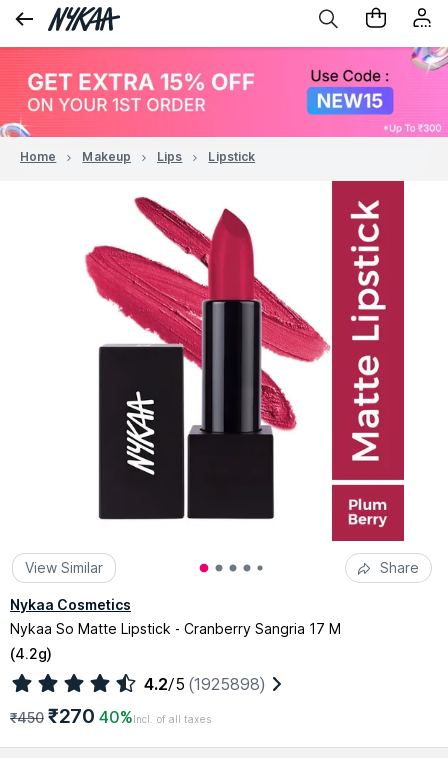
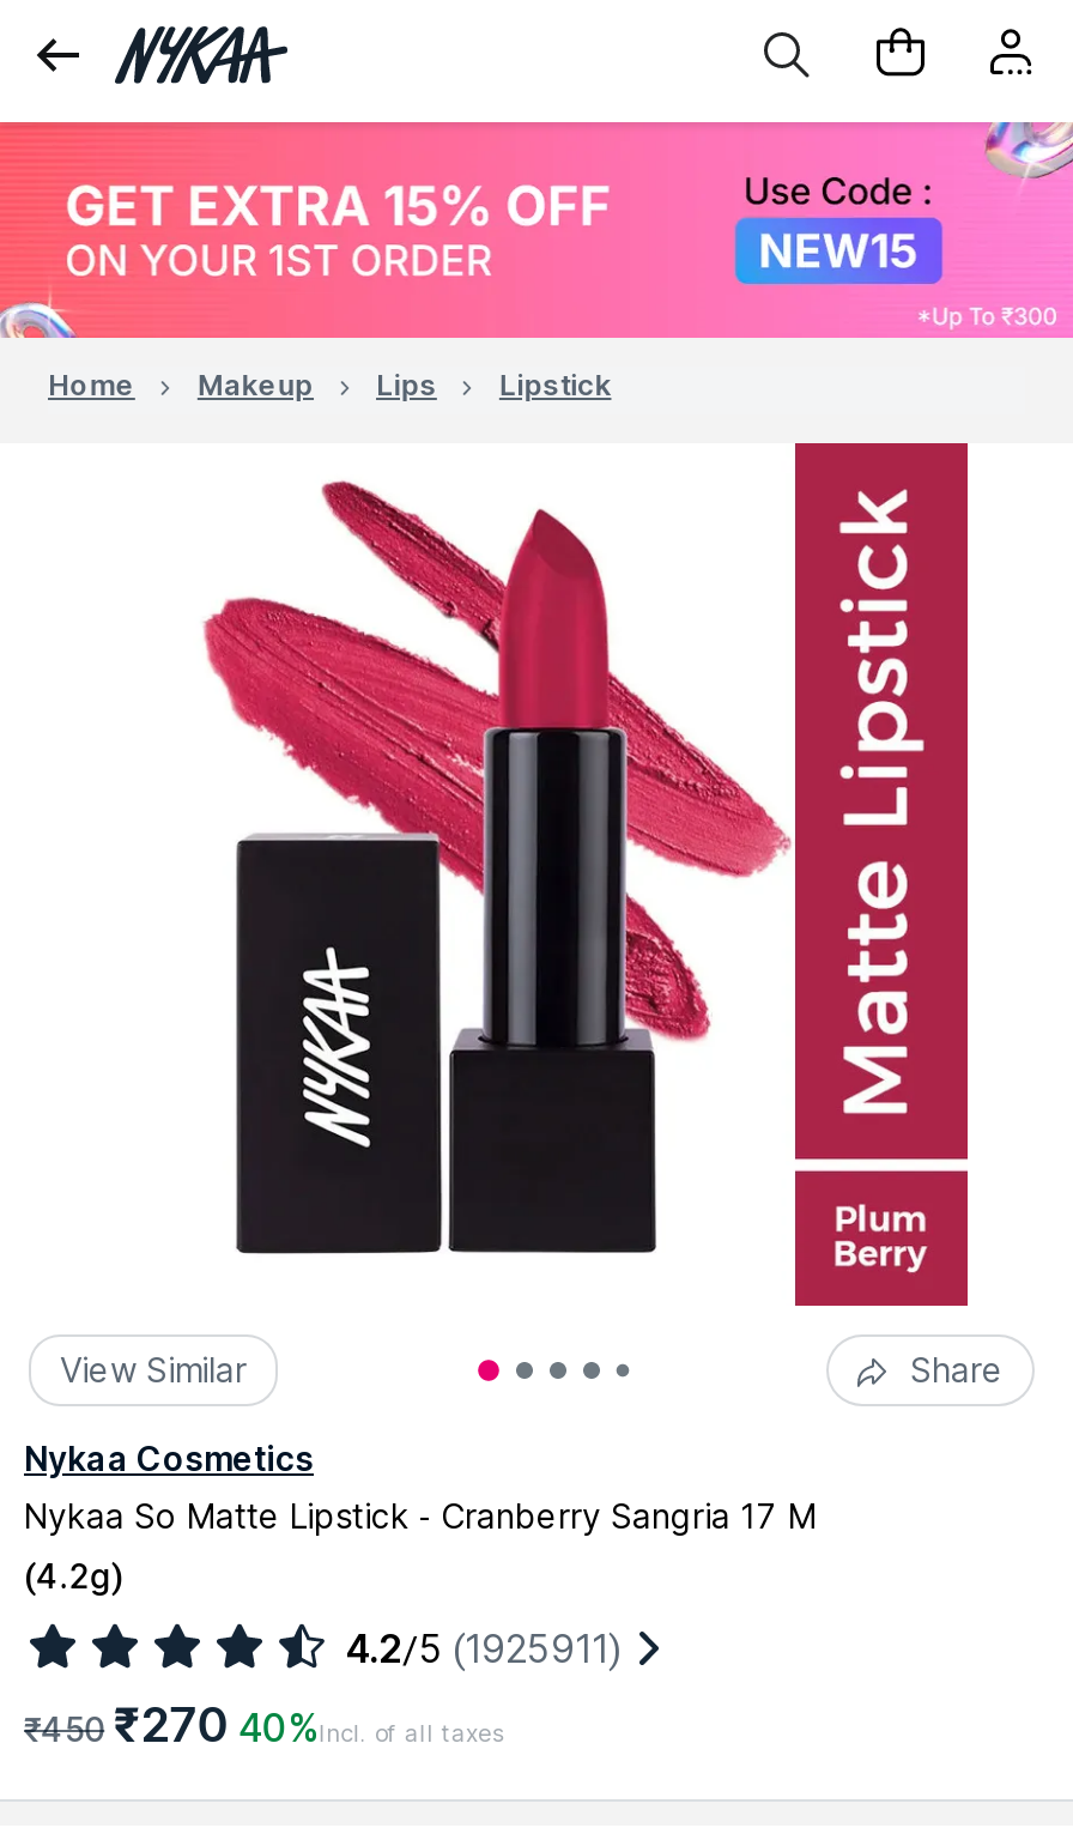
- 4.2/5 (1925898)
+ 4.2/5 (1925911)
